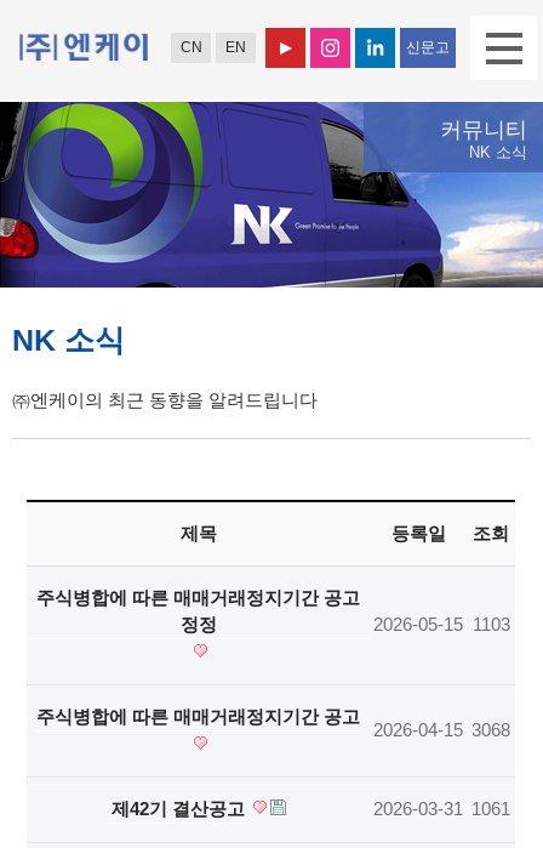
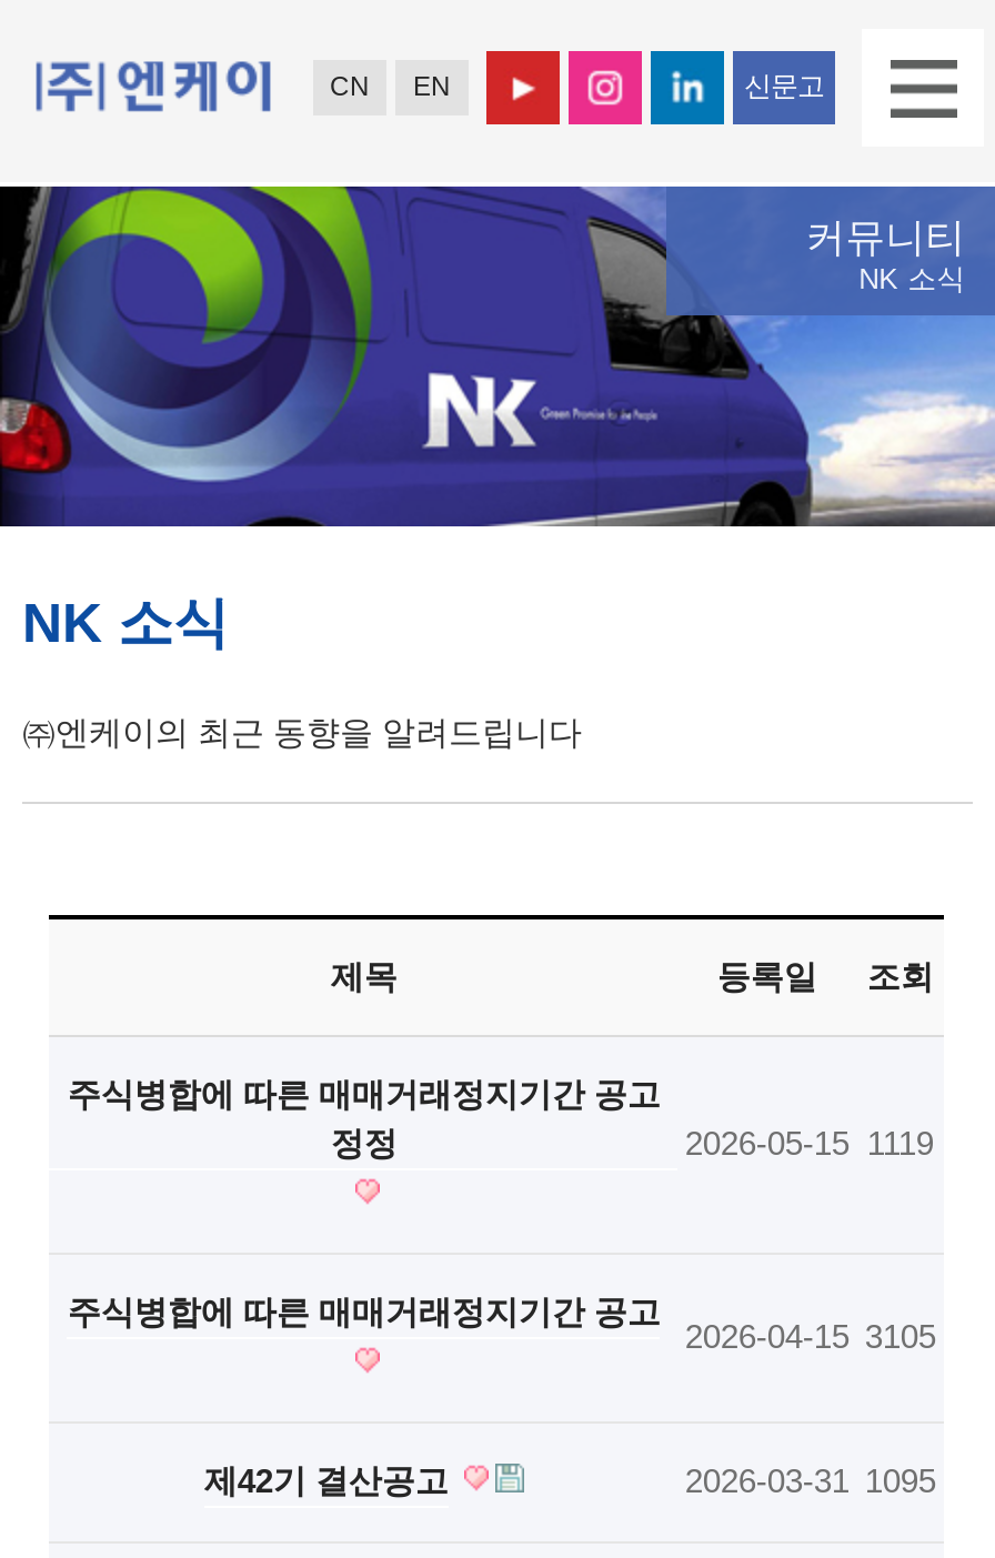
- 2026-05-15 1103
+ 2026-05-15 1119

- 2026-04-15 3068
+ 2026-04-15 3105

- 2026-03-31 1061
+ 2026-03-31 1095
